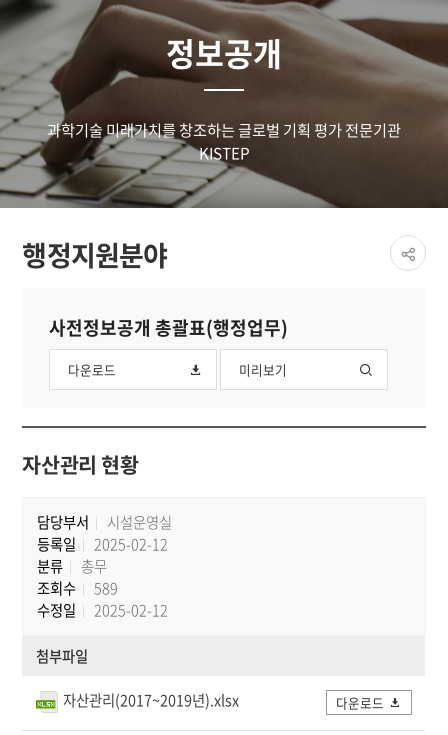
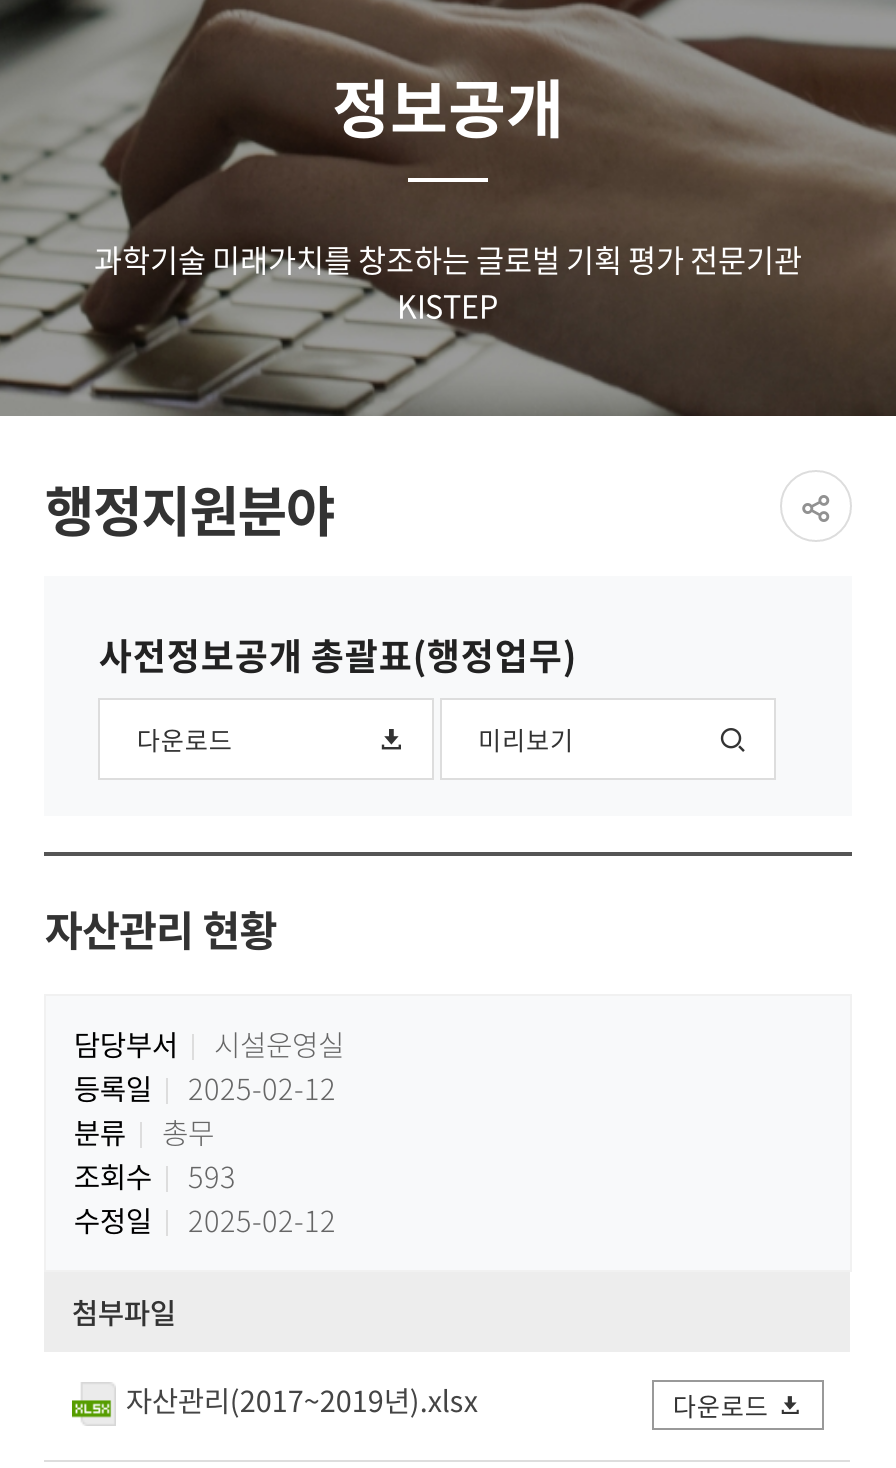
- 조회수 589
+ 조회수 593
